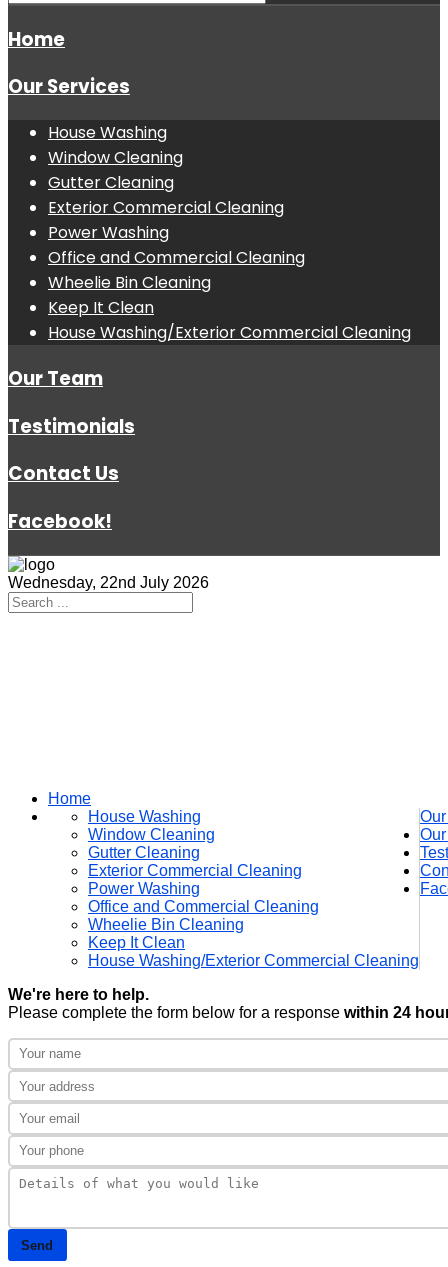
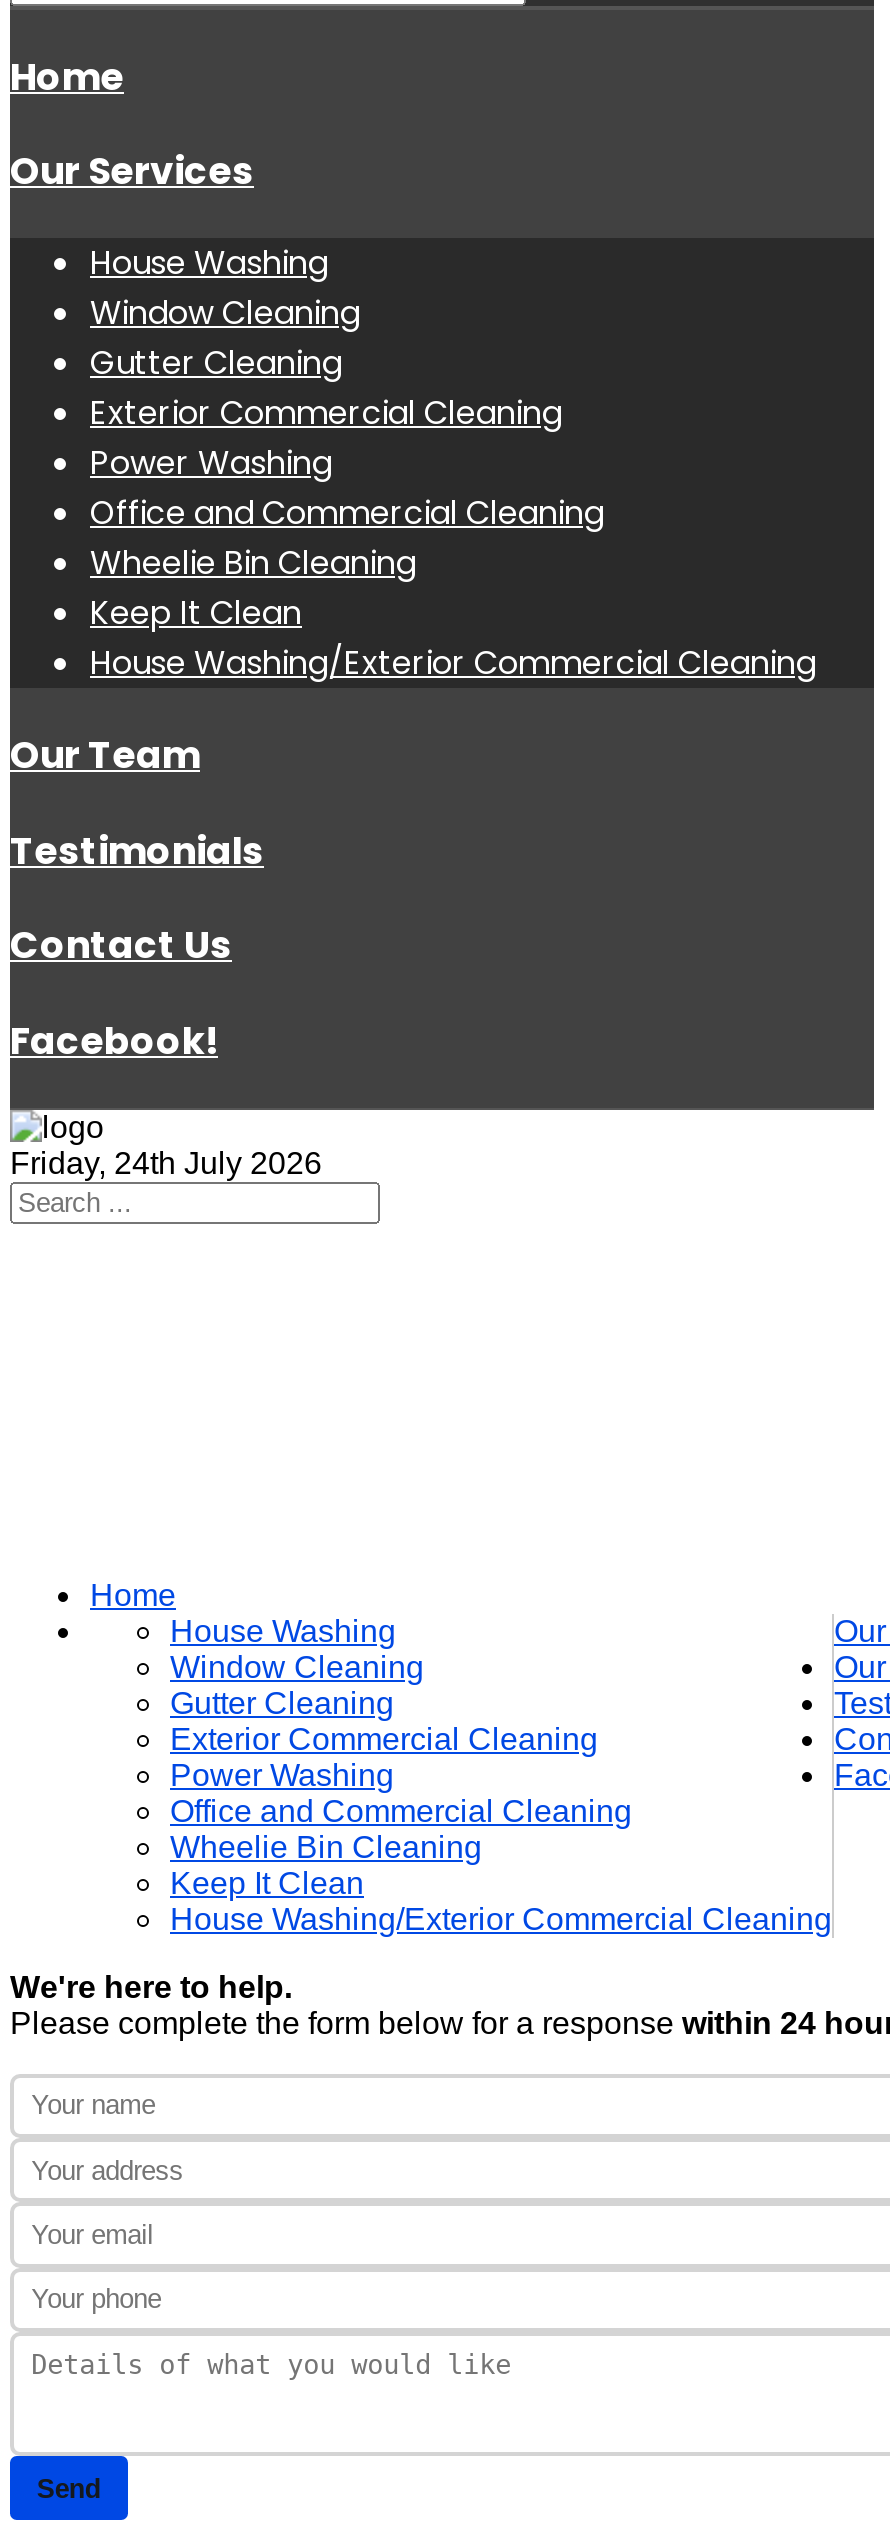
- Wednesday, 22nd July 2026
+ Friday, 24th July 2026
